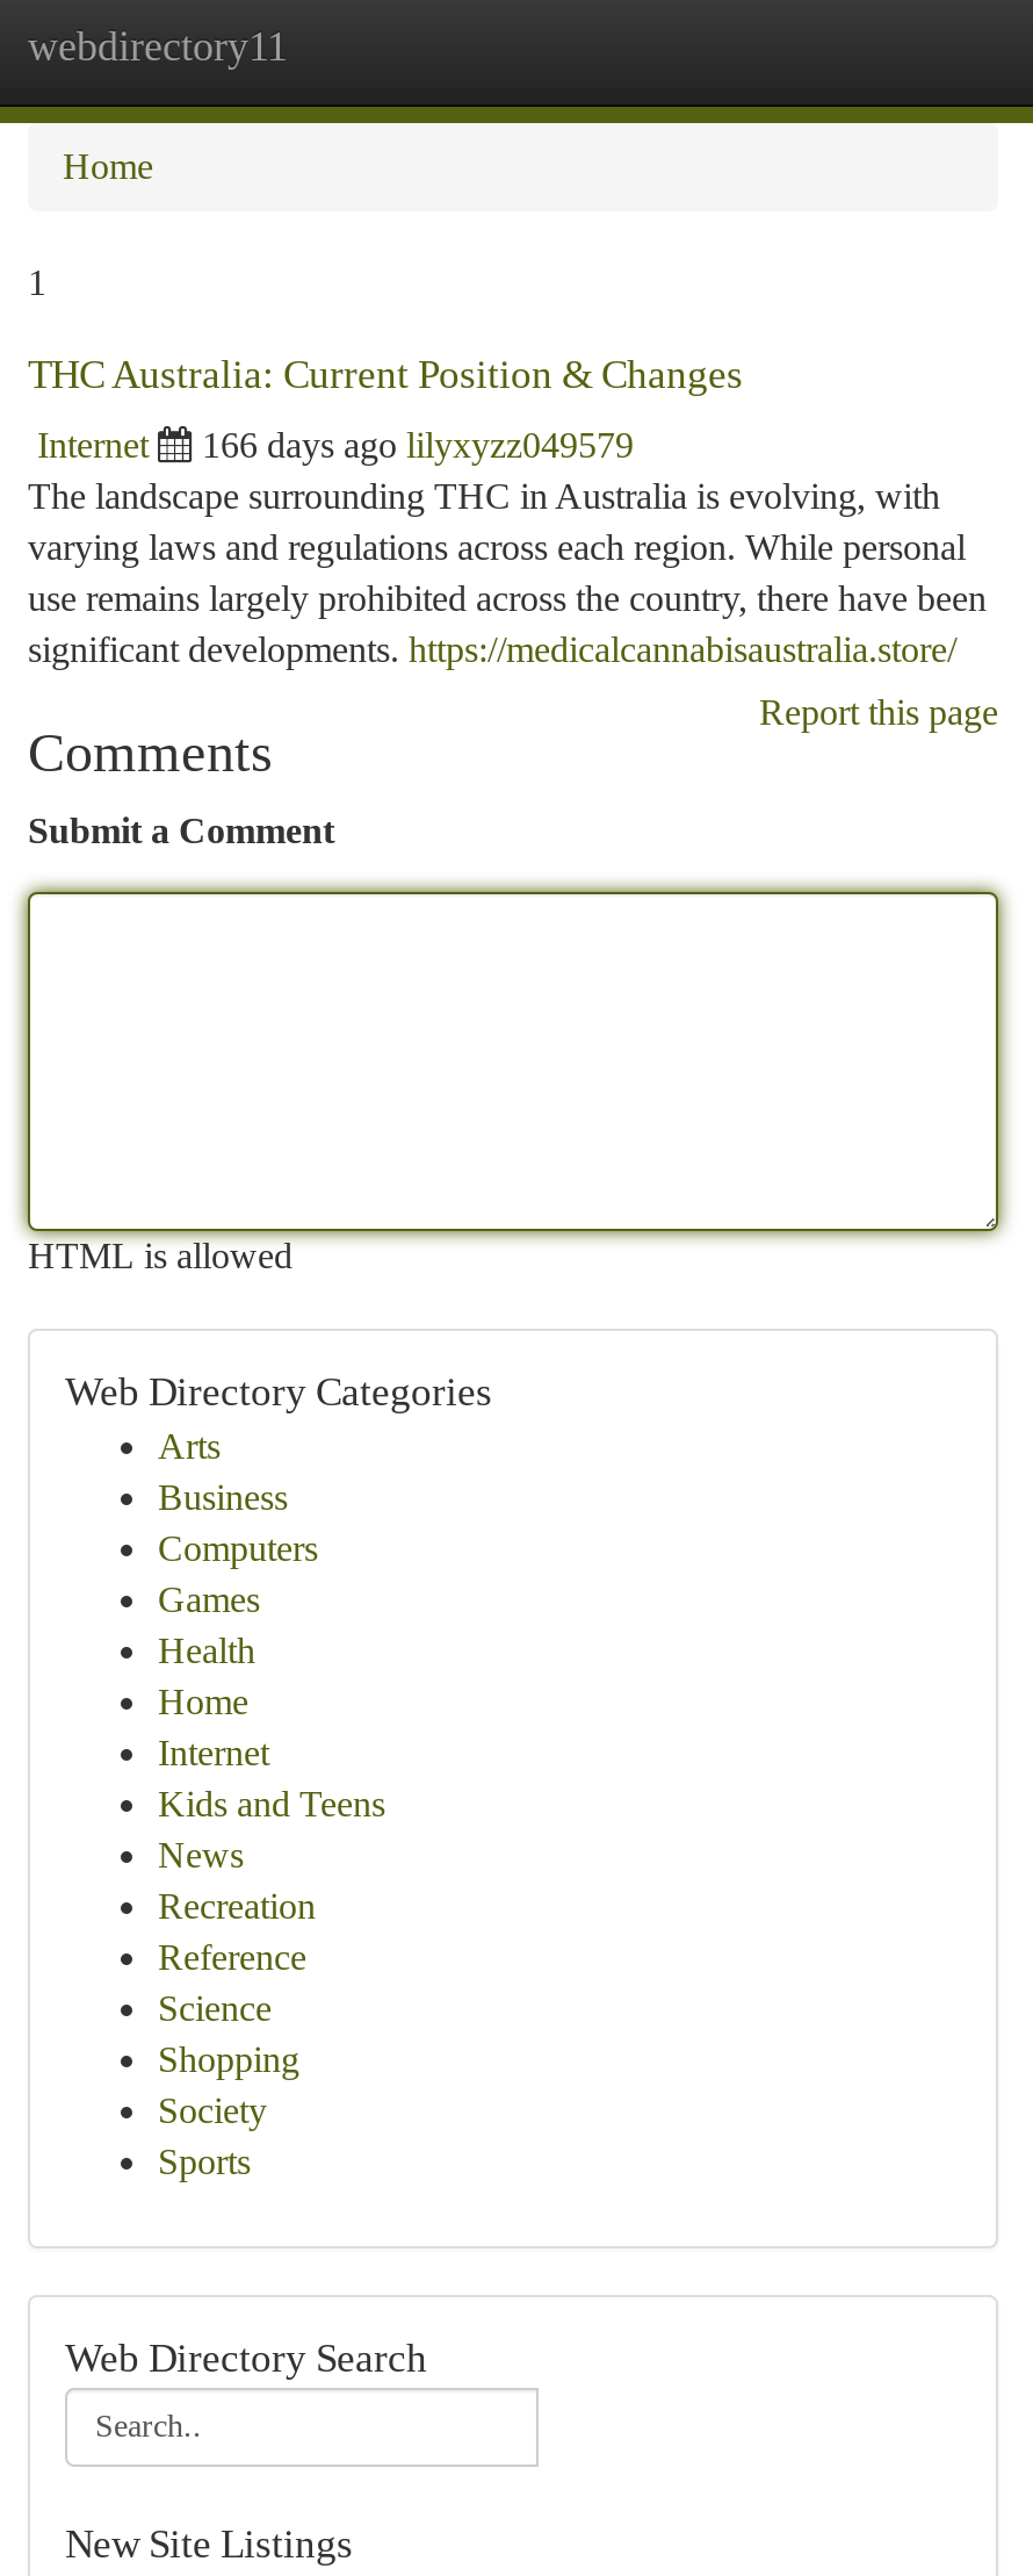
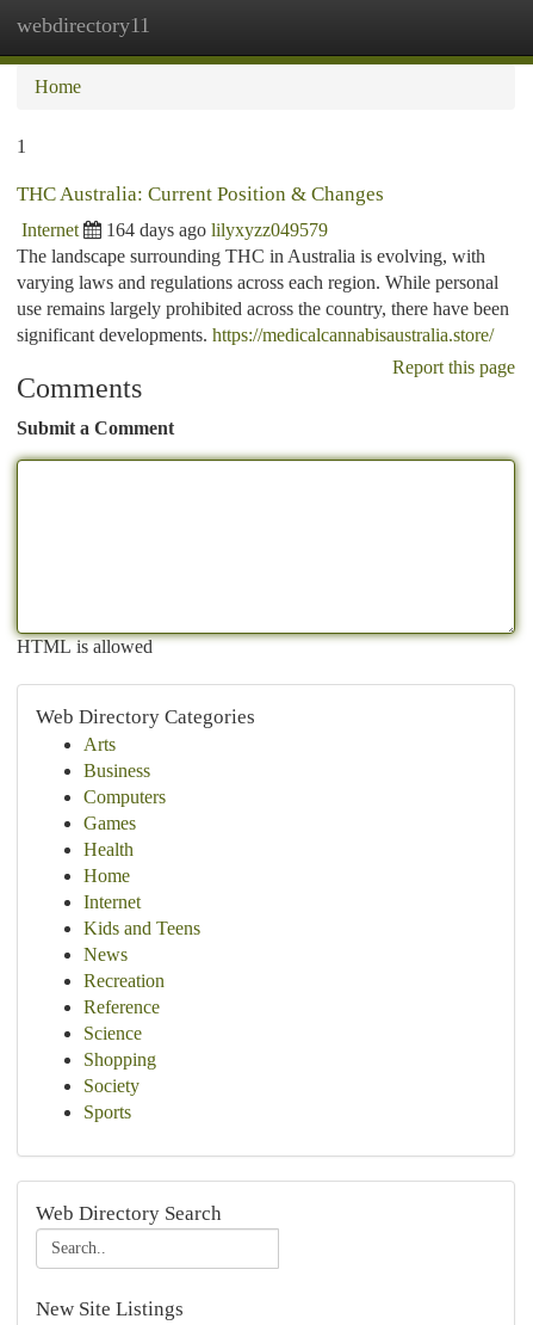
- 166 days ago lilyxyzz049579
+ 164 days ago lilyxyzz049579
